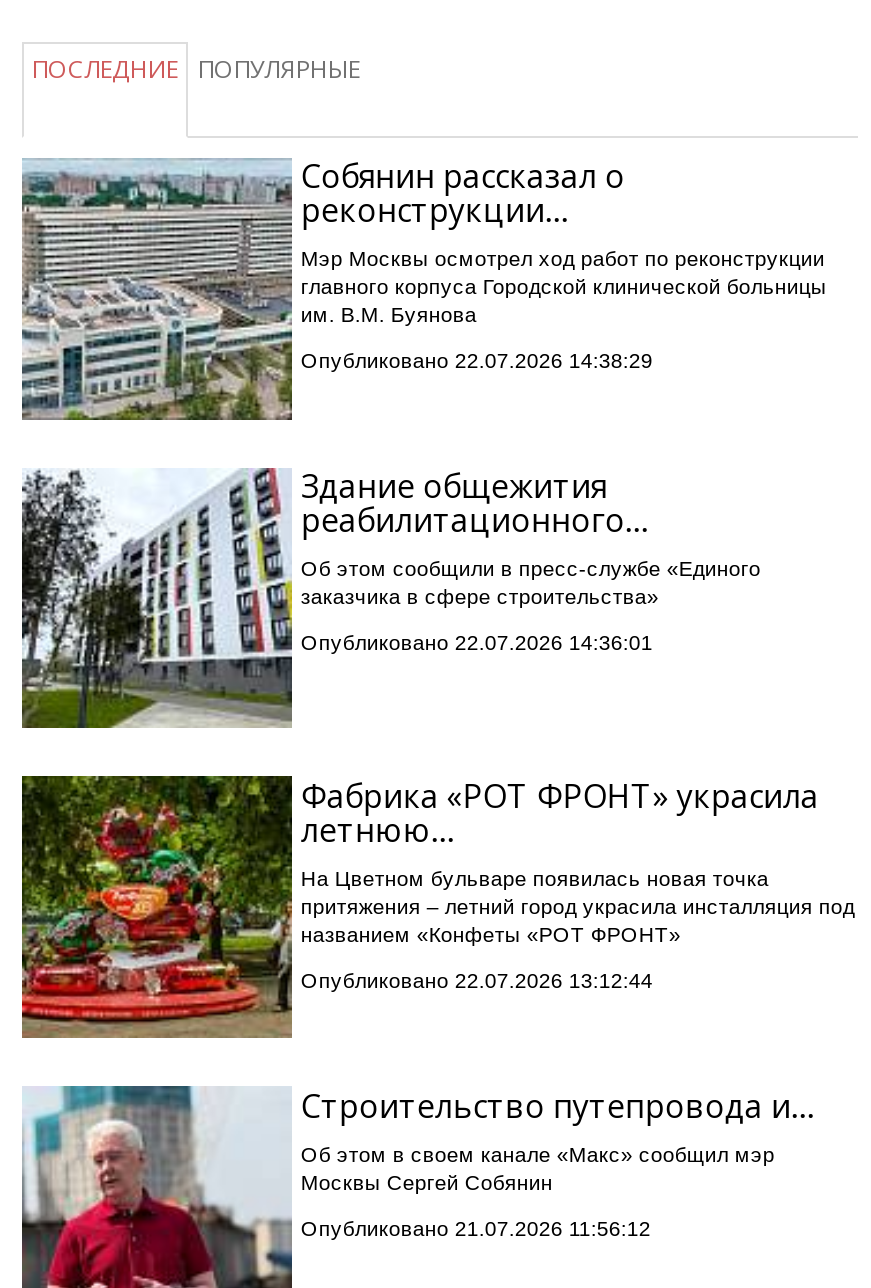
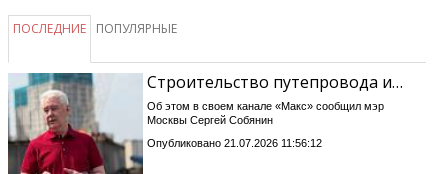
- [image]
- Собянин рассказал о
- реконструкции…
- Мэр Москвы осмотрел ход работ по реконструкции
- главного корпуса Городской клинической больницы
- им. В.М. Буянова
- Опубликовано 22.07.2026 14:38:29
- Здание общежития
- реабилитационного…
- Об этом сообщили в пресс-службе «Единого
- заказчика в сфере строительства»
- Опубликовано 22.07.2026 14:36:01

- [image]
- Фабрика «РОТ ФРОНТ» украсила
- летнюю…
- На Цветном бульваре появилась новая точка
- притяжения – летний город украсила инсталляция под
- названием «Конфеты «РОТ ФРОНТ»
- Опубликовано 22.07.2026 13:12:44

- [image]
